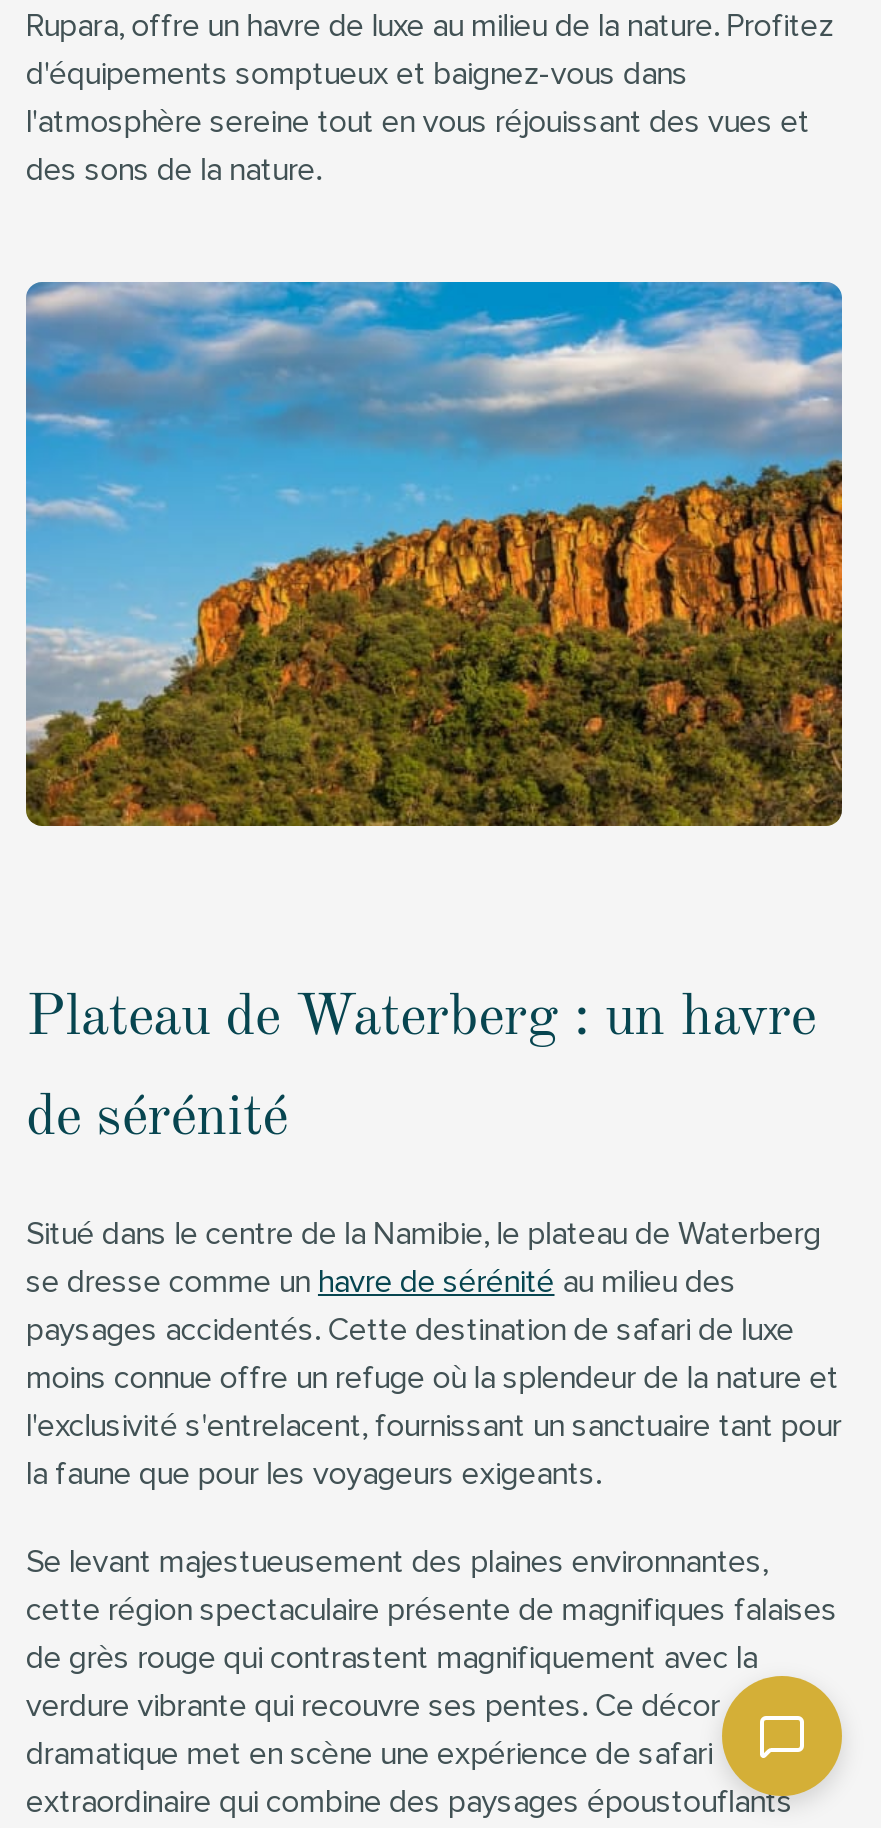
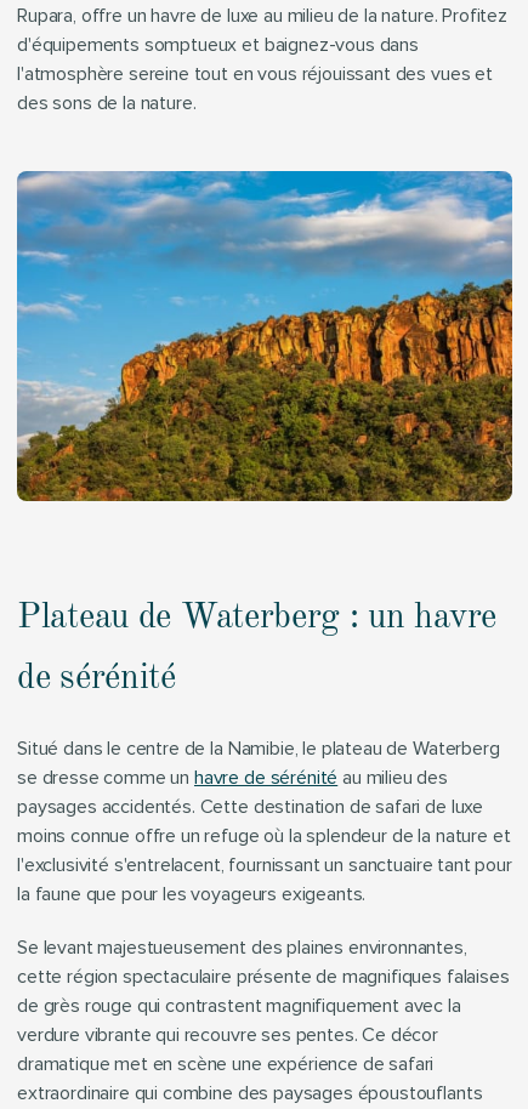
- [image]
